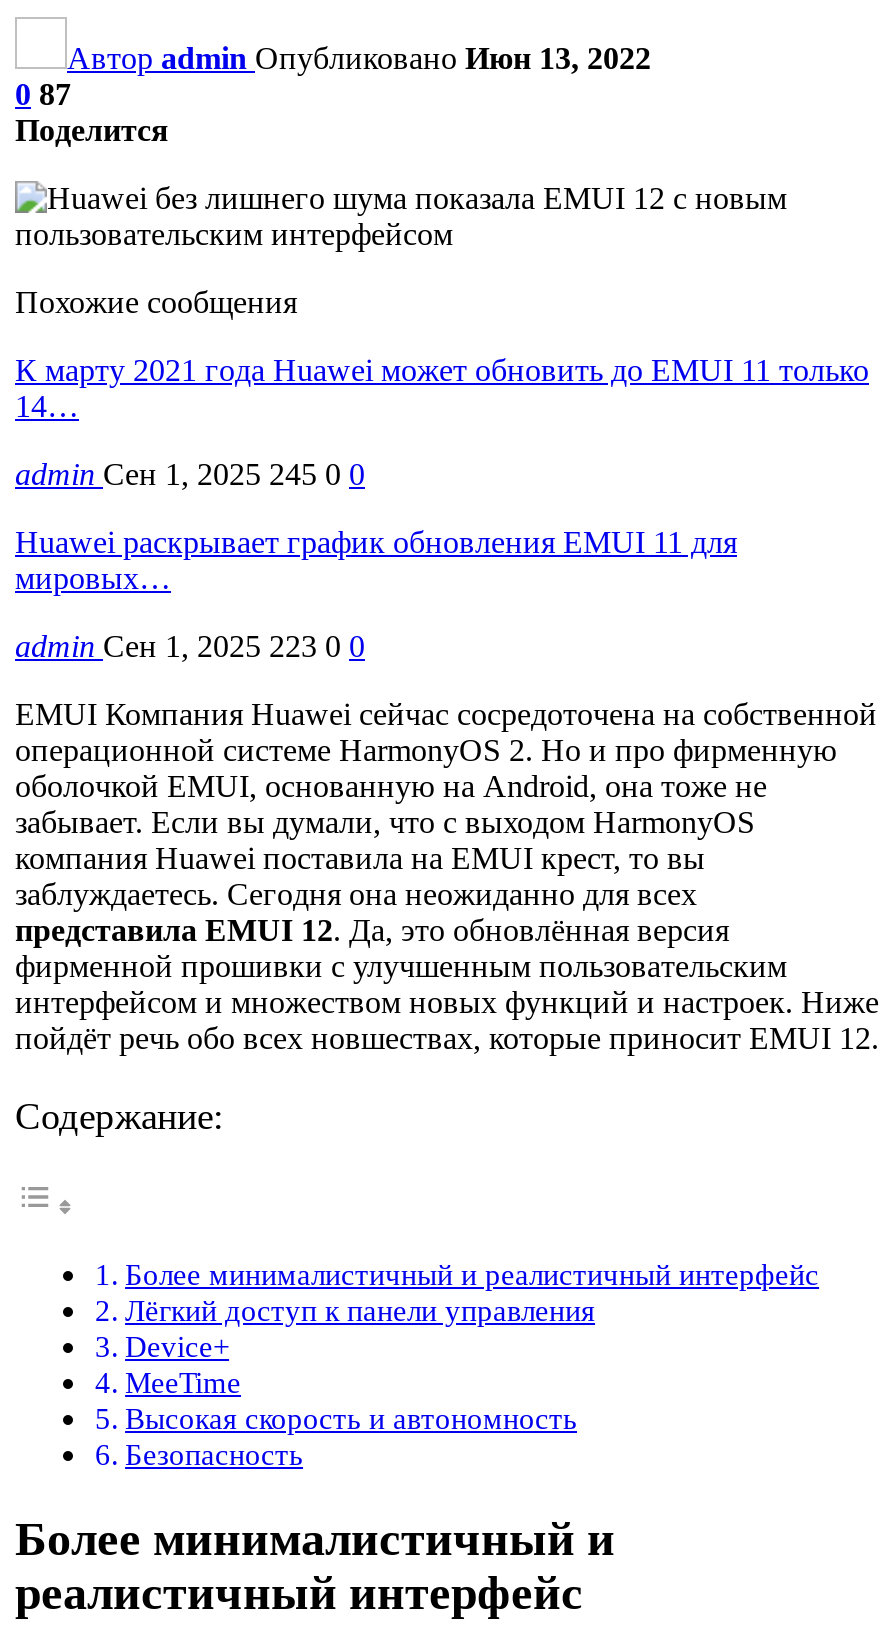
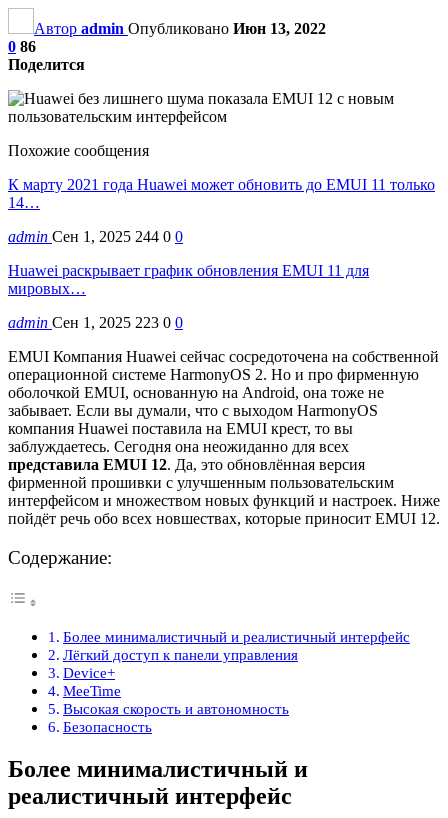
- 0 87
+ 0 86

- admin Сен 1, 2025 245 0 0
+ admin Сен 1, 2025 244 0 0
